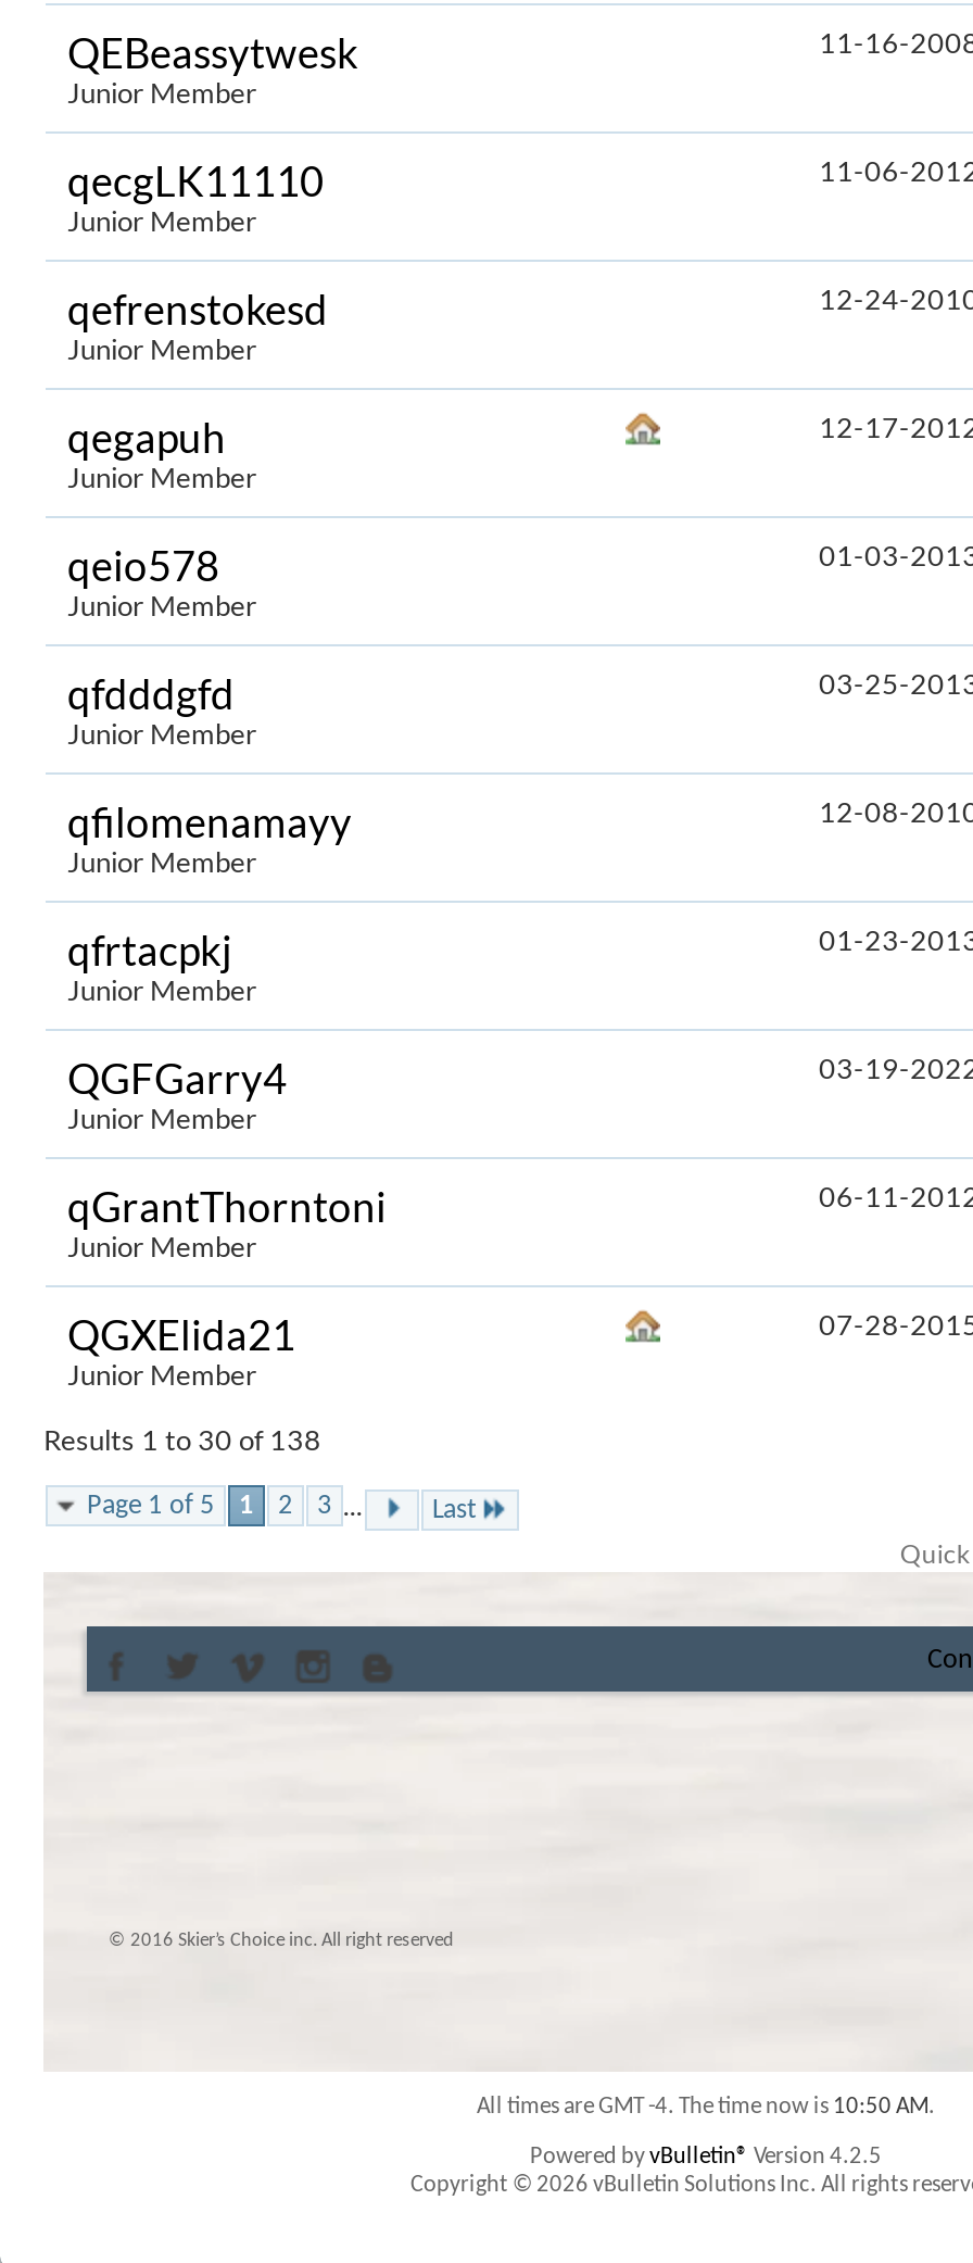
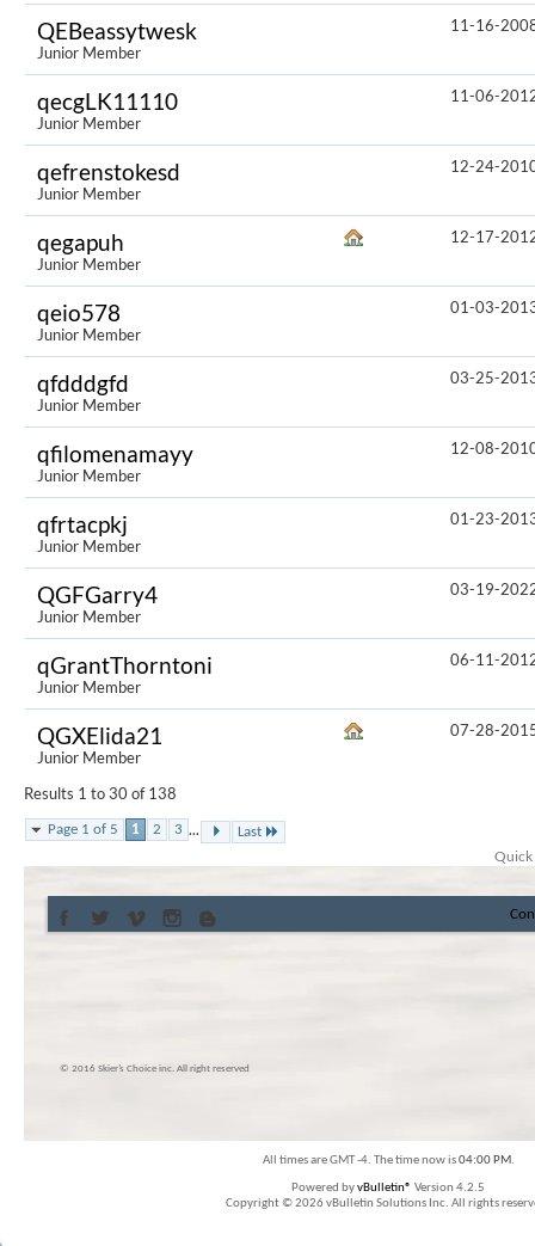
- All times are GMT -4. The time now is 10:50 AM.
+ All times are GMT -4. The time now is 04:00 PM.
